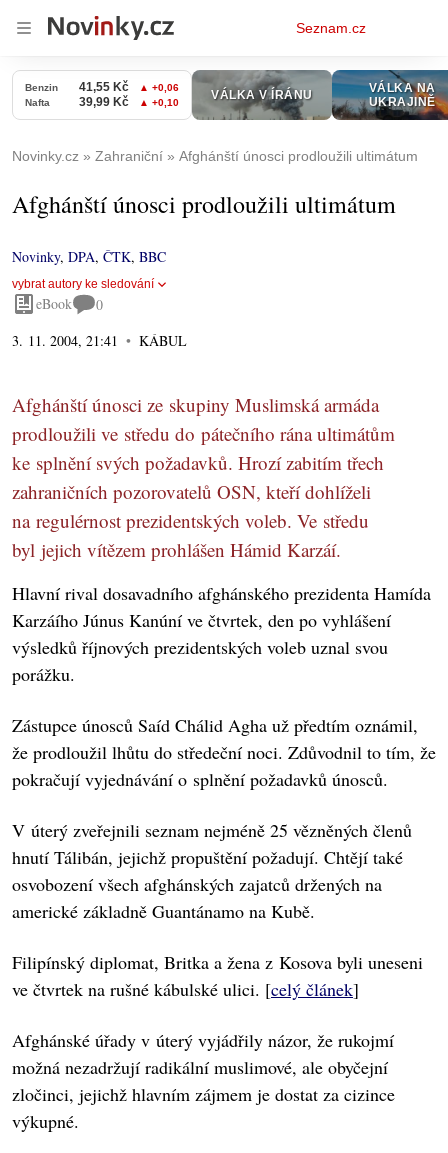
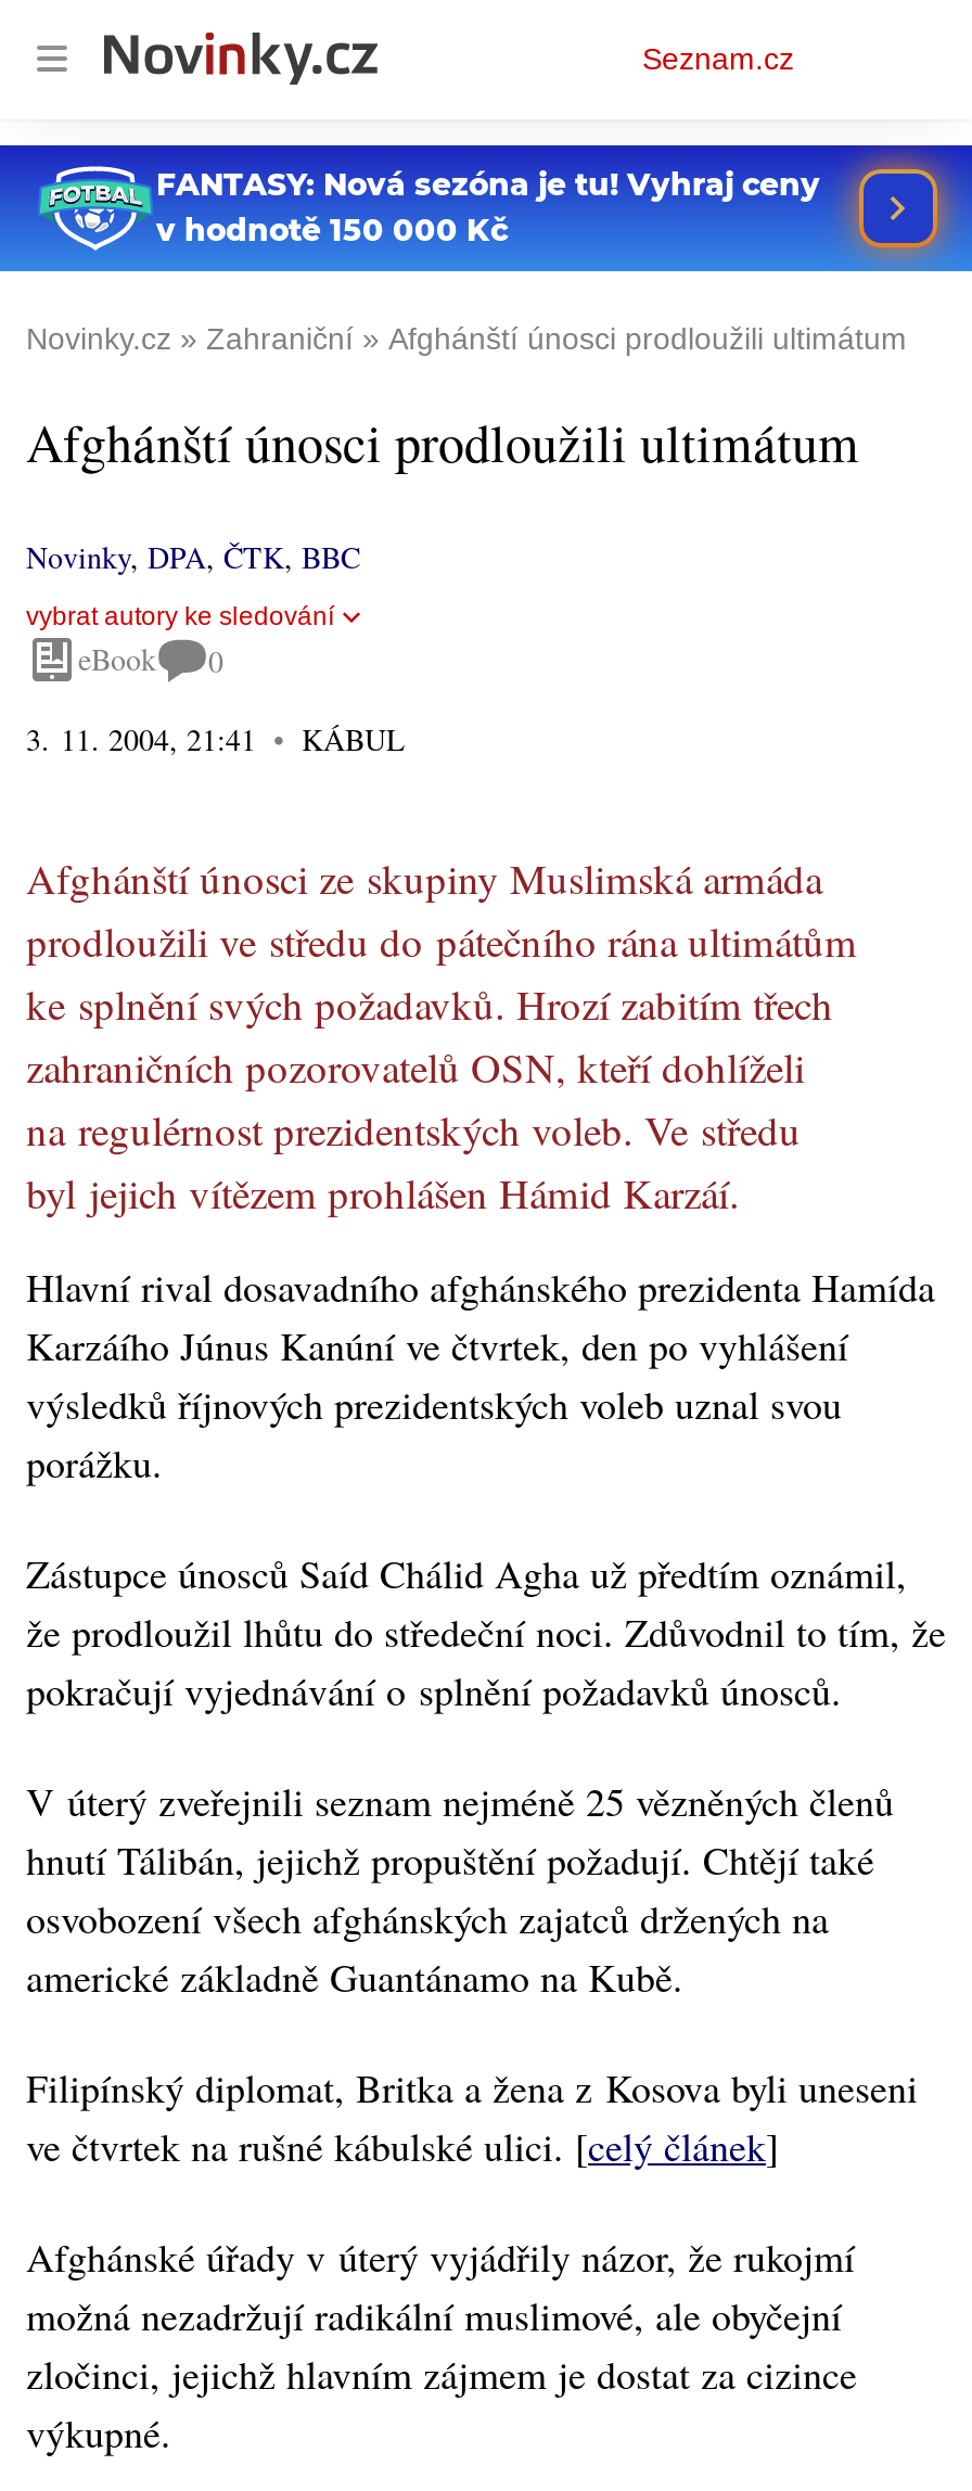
- [image]
+ [image]
